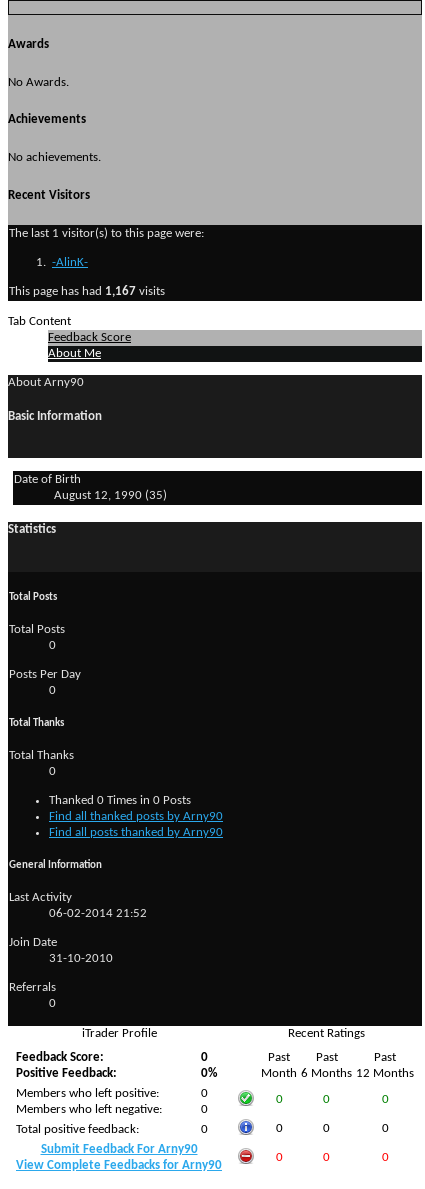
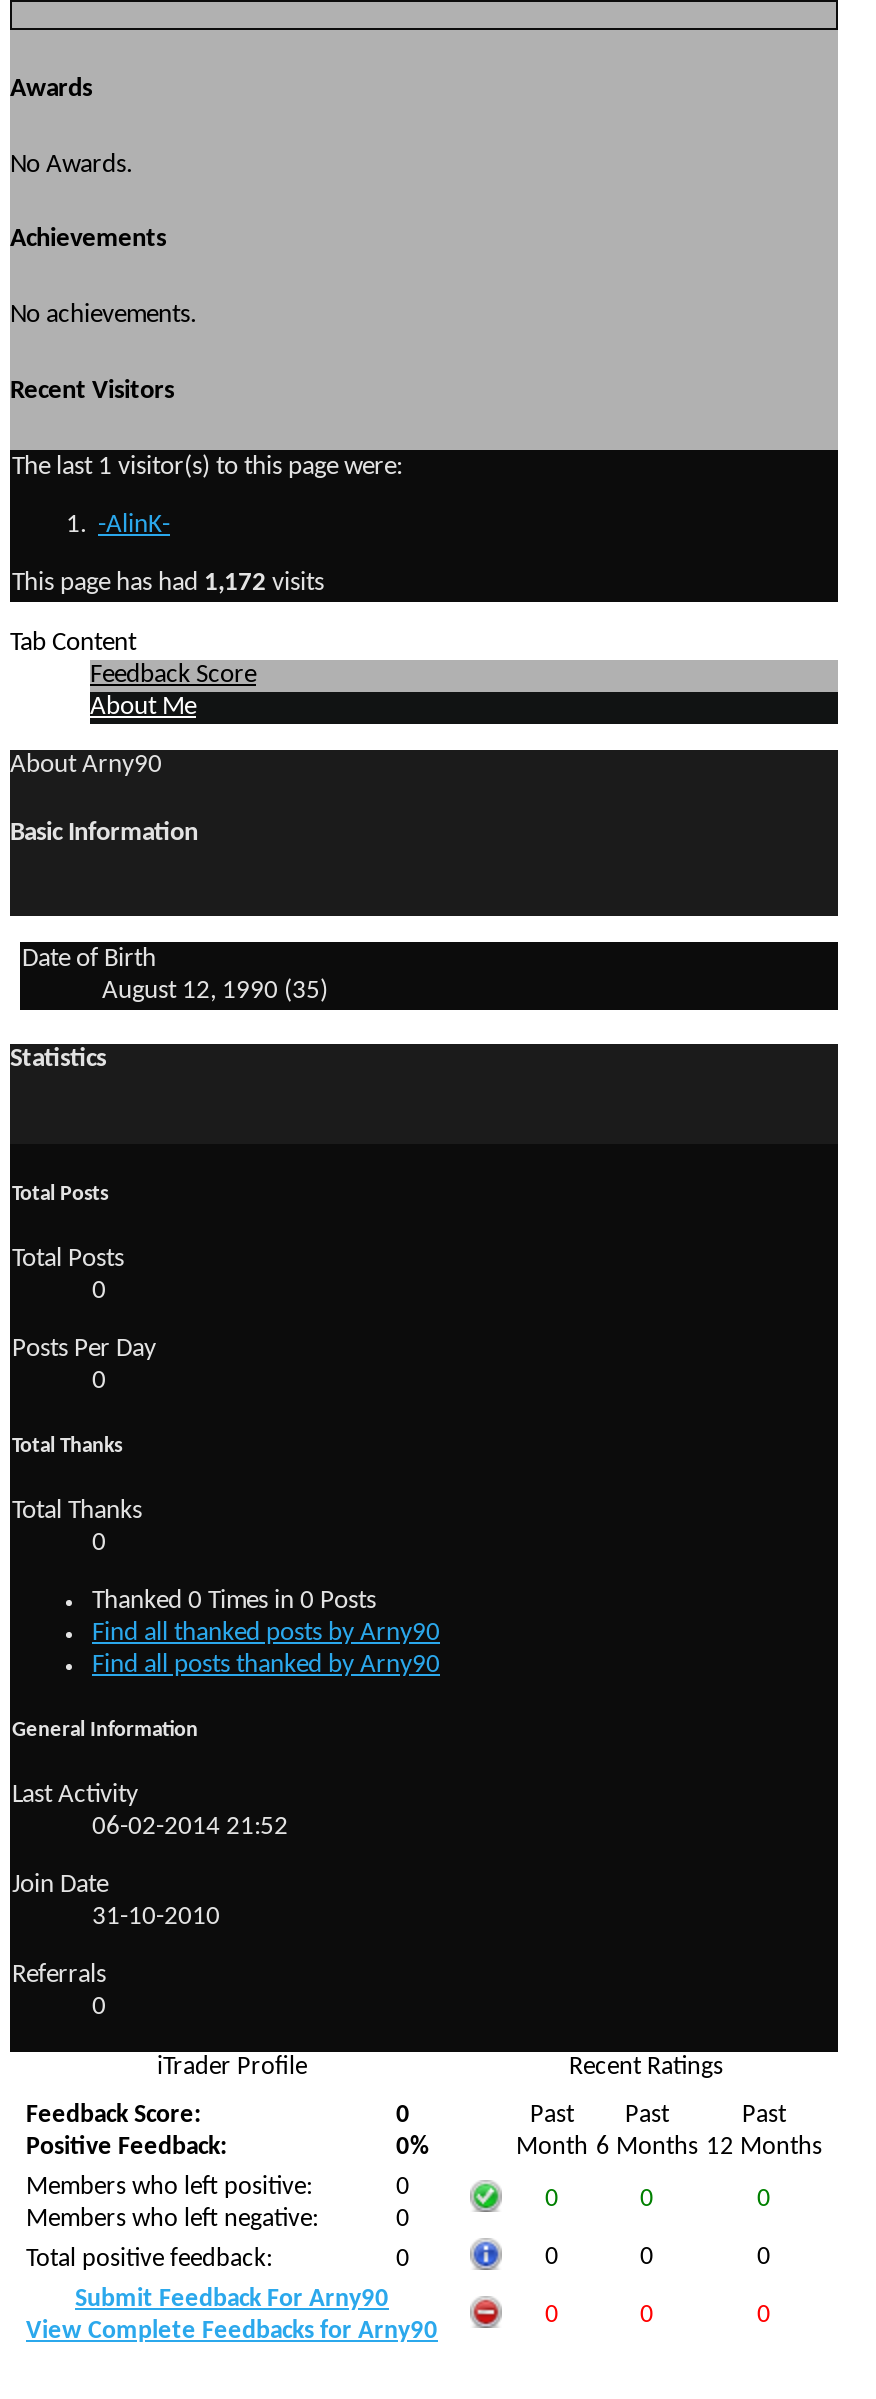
- This page has had 1,167 visits
+ This page has had 1,172 visits
